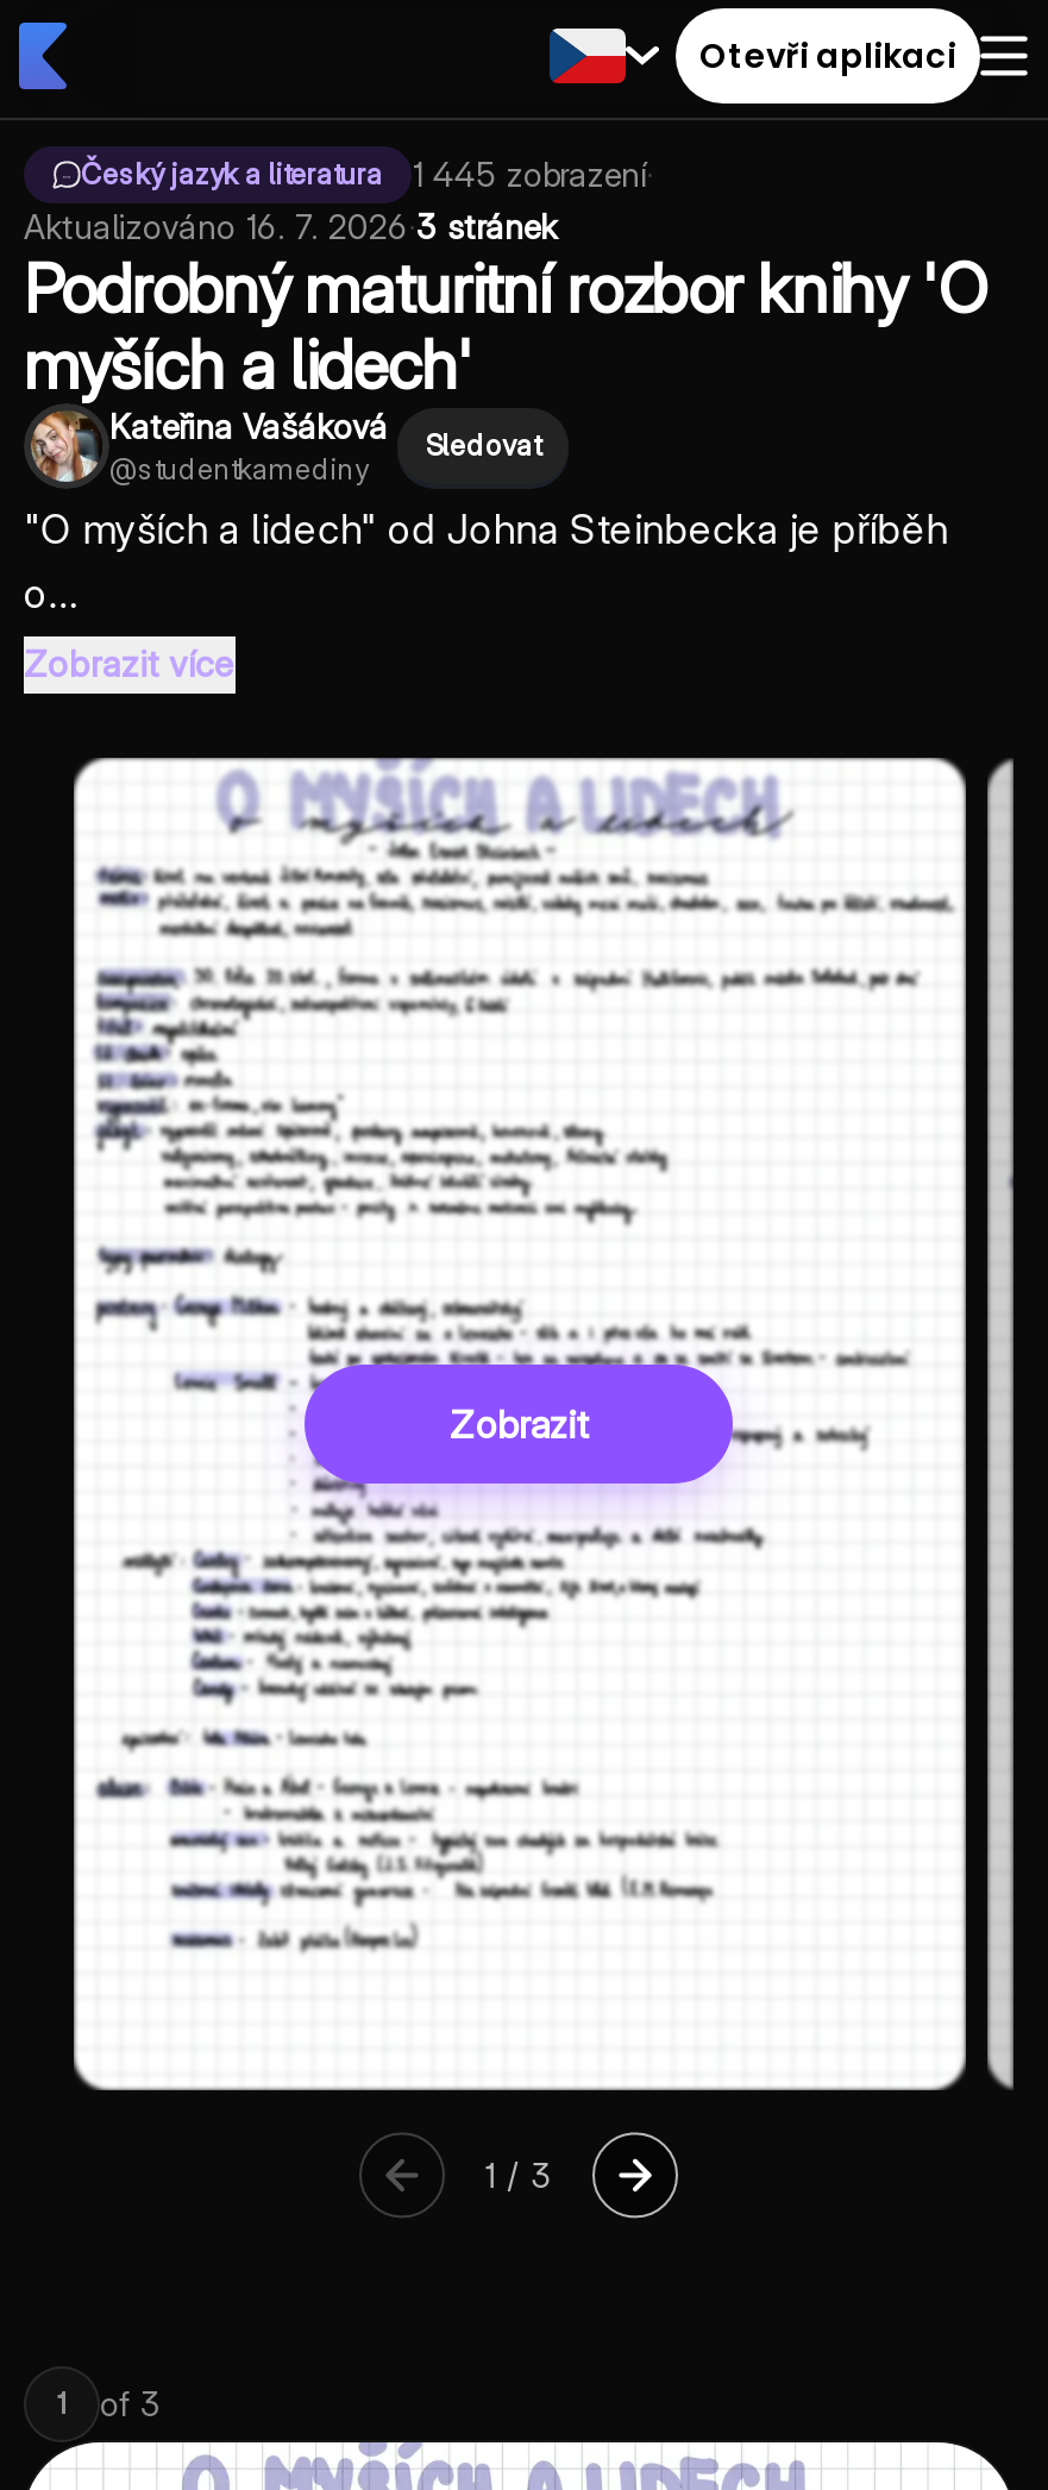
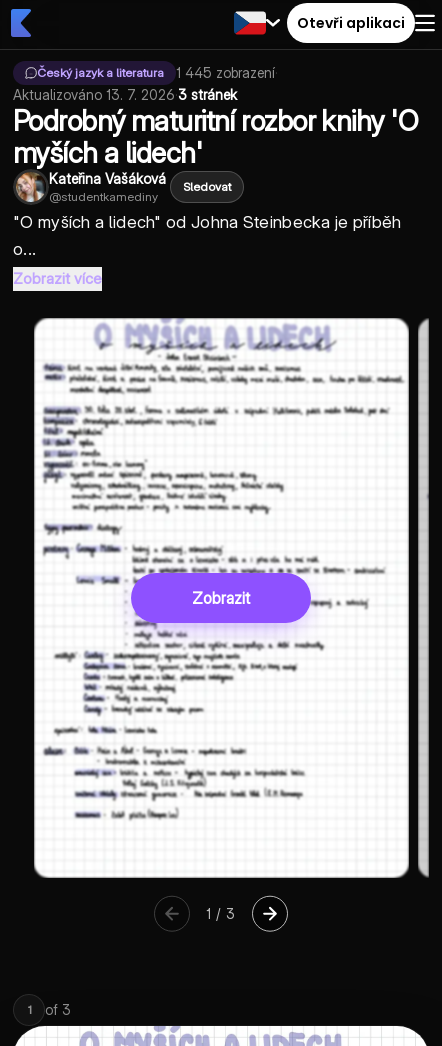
- Aktualizováno 16. 7. 2026 · 3 stránek
+ Aktualizováno 13. 7. 2026 · 3 stránek
